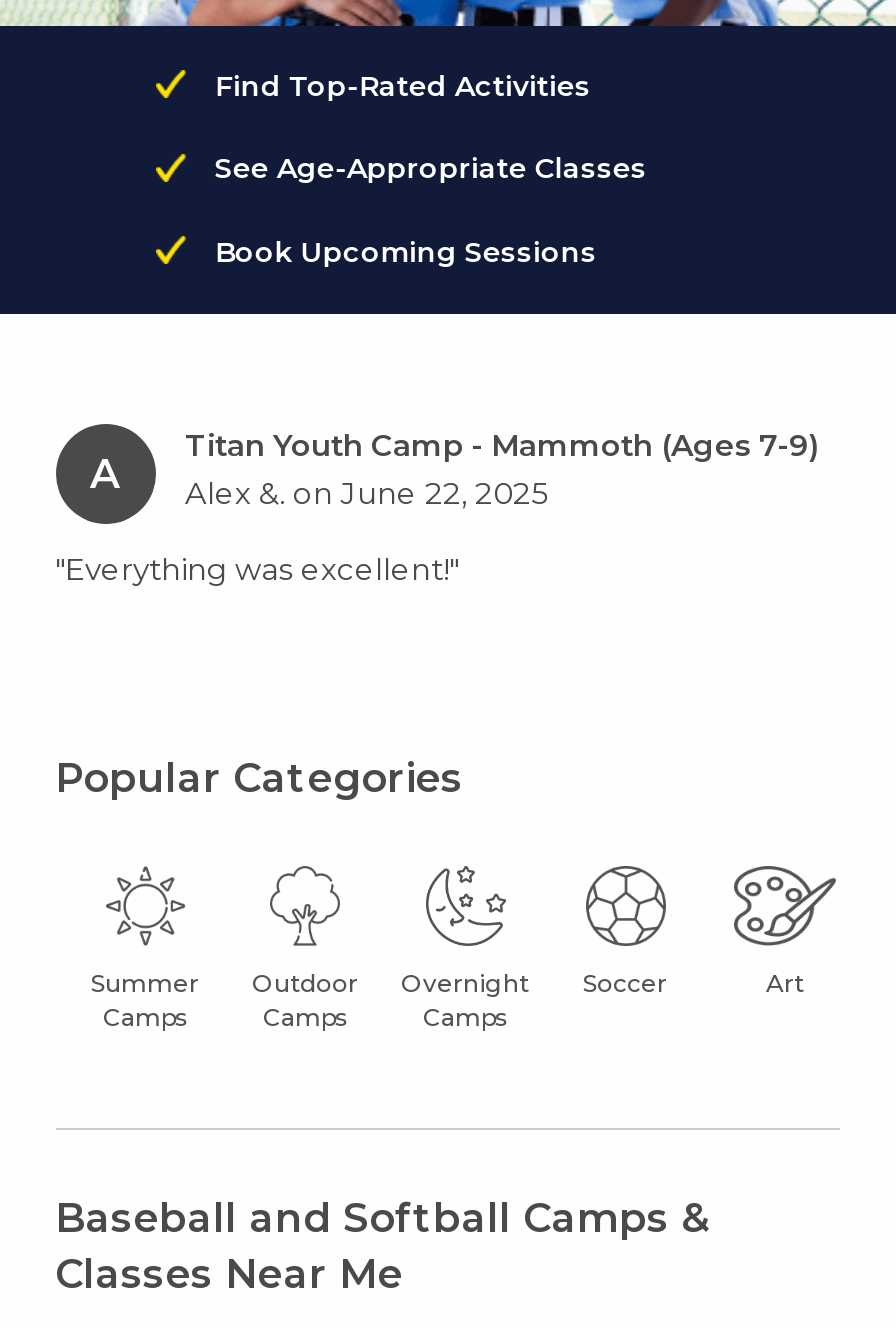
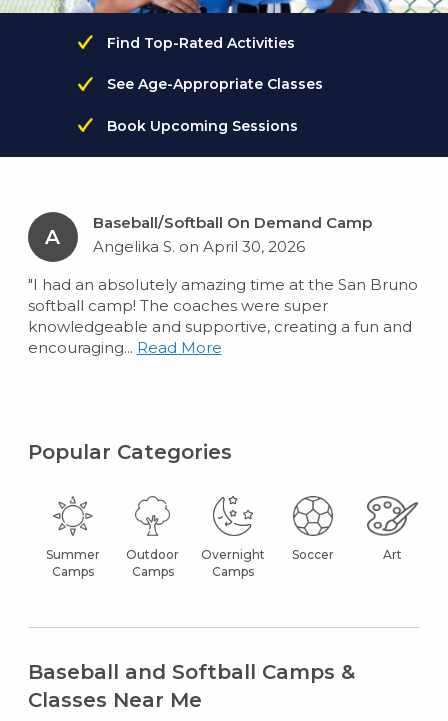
- Titan Youth Camp - Mammoth (Ages 7-9)
- Alex &. on June 22, 2025
+ Baseball/Softball On Demand Camp
+ Angelika S. on April 30, 2026

- "Everything was excellent!"
+ "I had an absolutely amazing time at the San Bruno
+ softball camp! The coaches were super
+ knowledgeable and supportive, creating a fun and
+ encouraging... Read More
